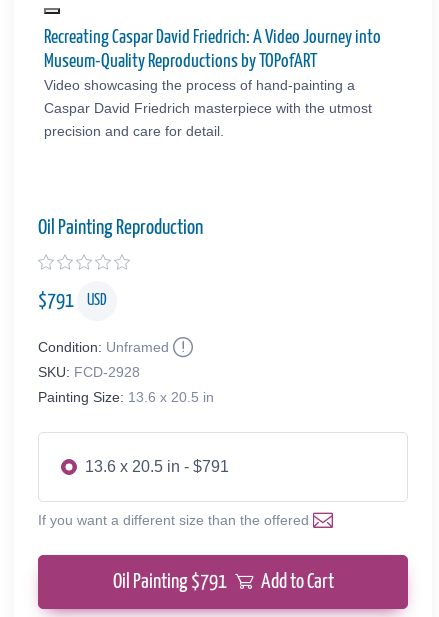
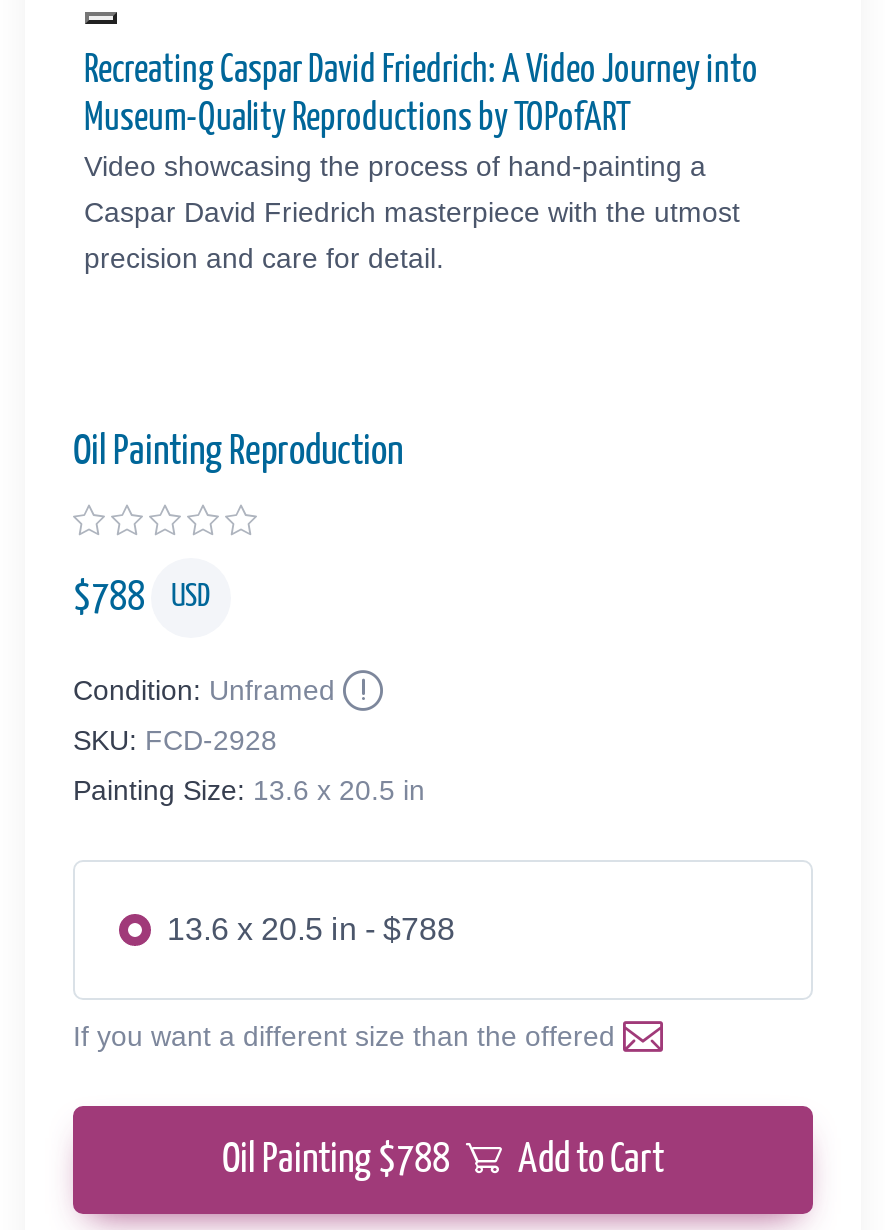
- $791 USD
+ $788 USD

- 13.6 x 20.5 in - $791
+ 13.6 x 20.5 in - $788

- Oil Painting $791 Add to Cart
+ Oil Painting $788 Add to Cart
